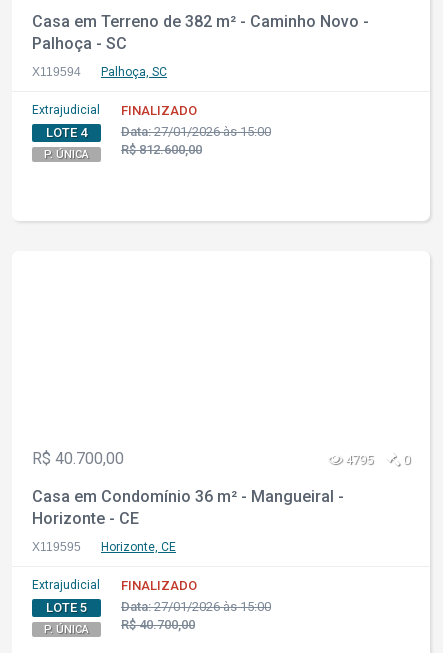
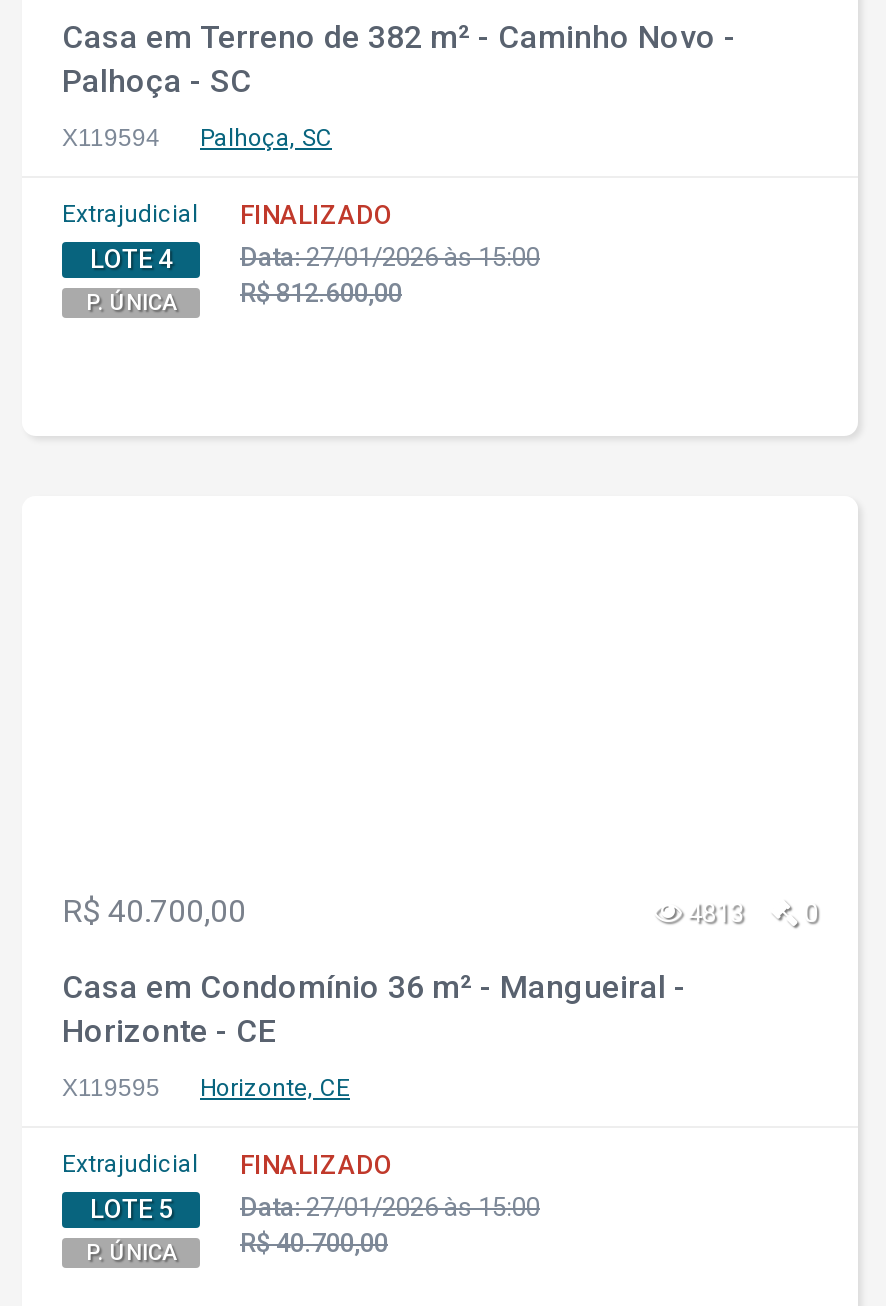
- 4795 0
+ 4813 0
